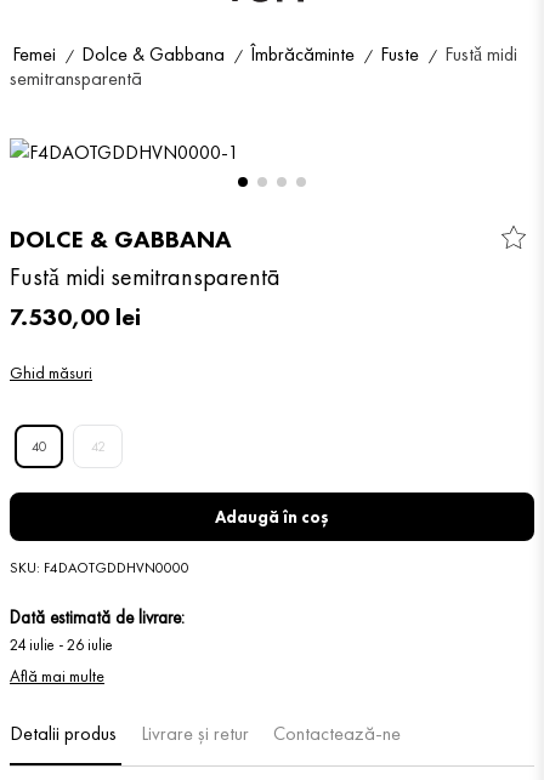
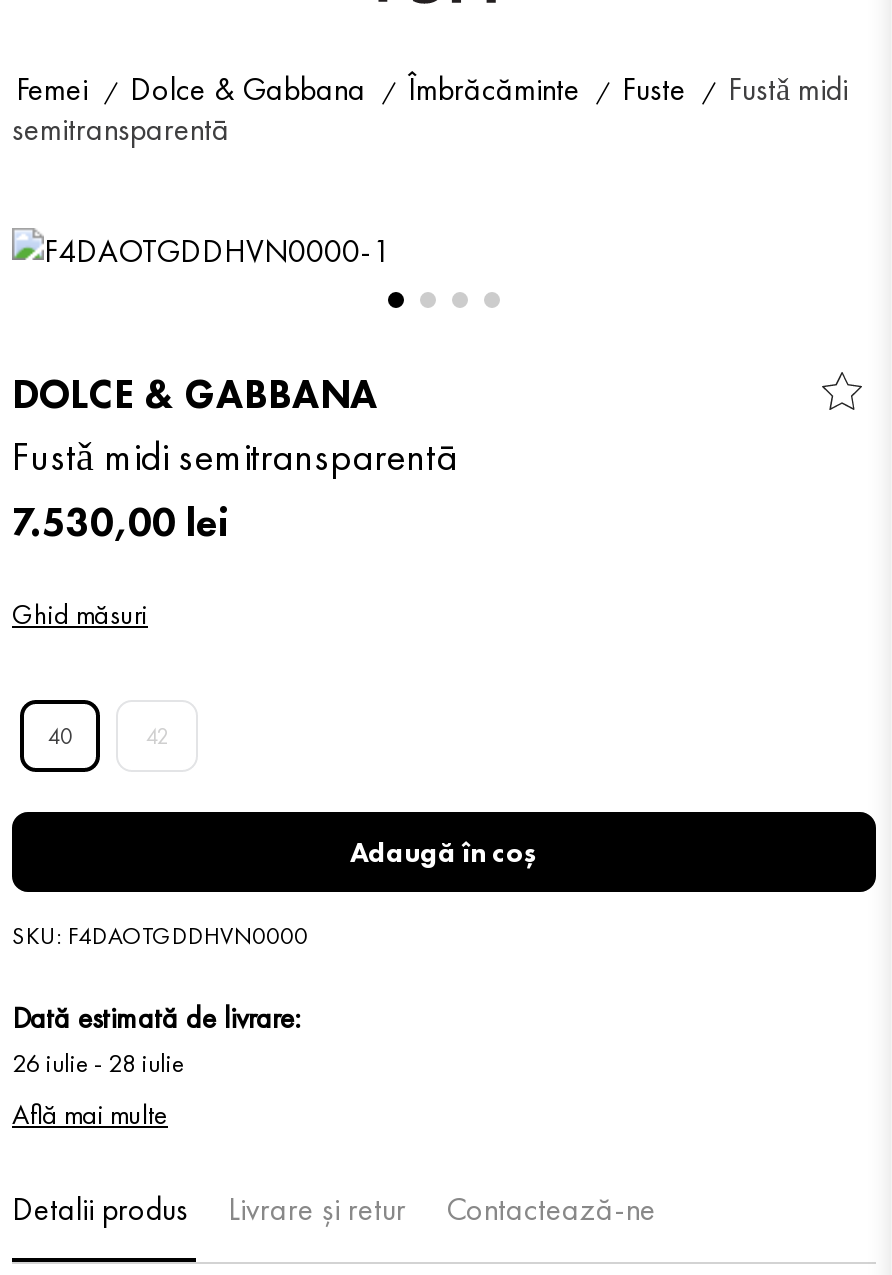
- 24 iulie - 26 iulie
+ 26 iulie - 28 iulie
